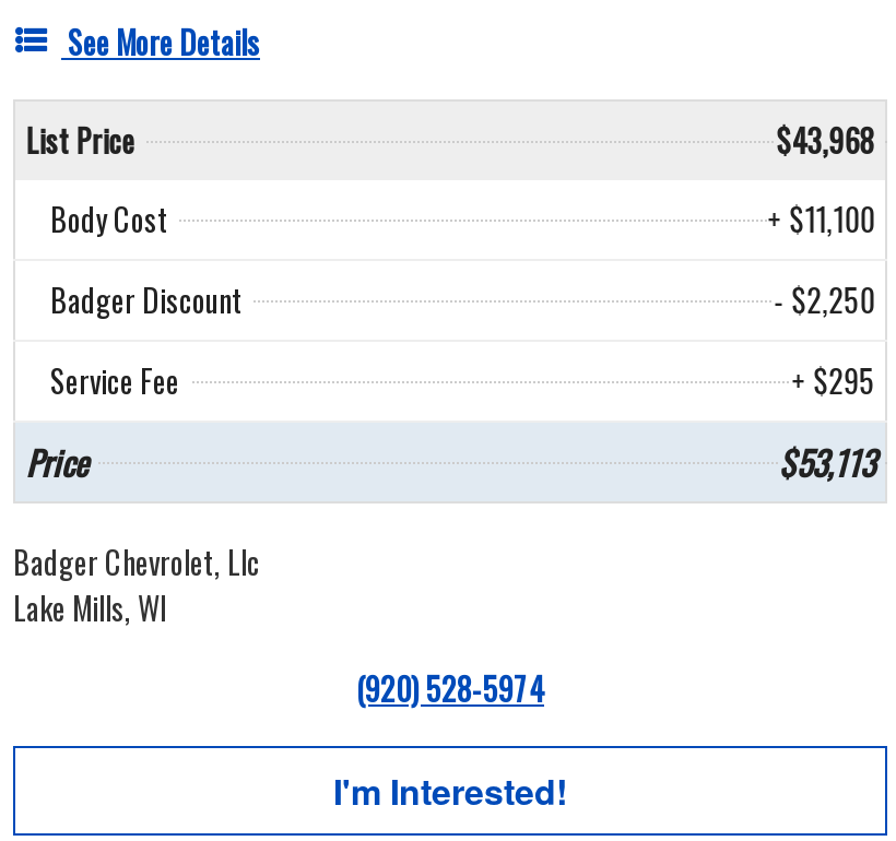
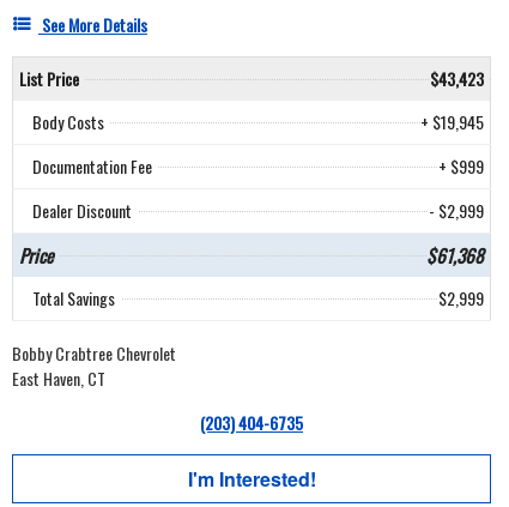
- $43,968
+ $43,423

- Body Cost
- + $11,100
+ Body Costs
+ + $19,945

- Badger Discount
- - $2,250
+ Documentation Fee
+ + $999

- Service Fee
- + $295
+ Dealer Discount
+ - $2,999

- $53,113
- Badger Chevrolet, Llc
- Lake Mills, WI
- (920) 528-5974
+ $61,368
+ Total Savings
+ $2,999
+ Bobby Crabtree Chevrolet
+ East Haven, CT
+ (203) 404-6735
